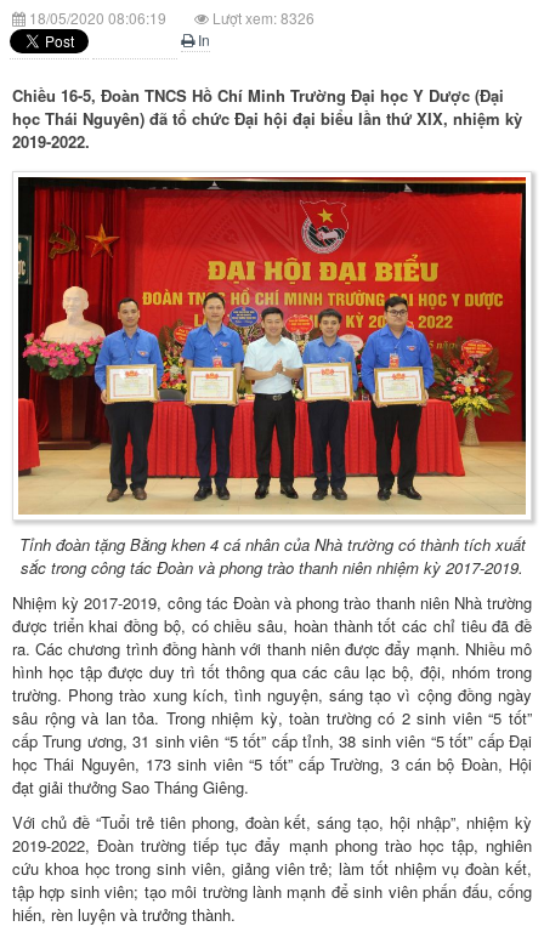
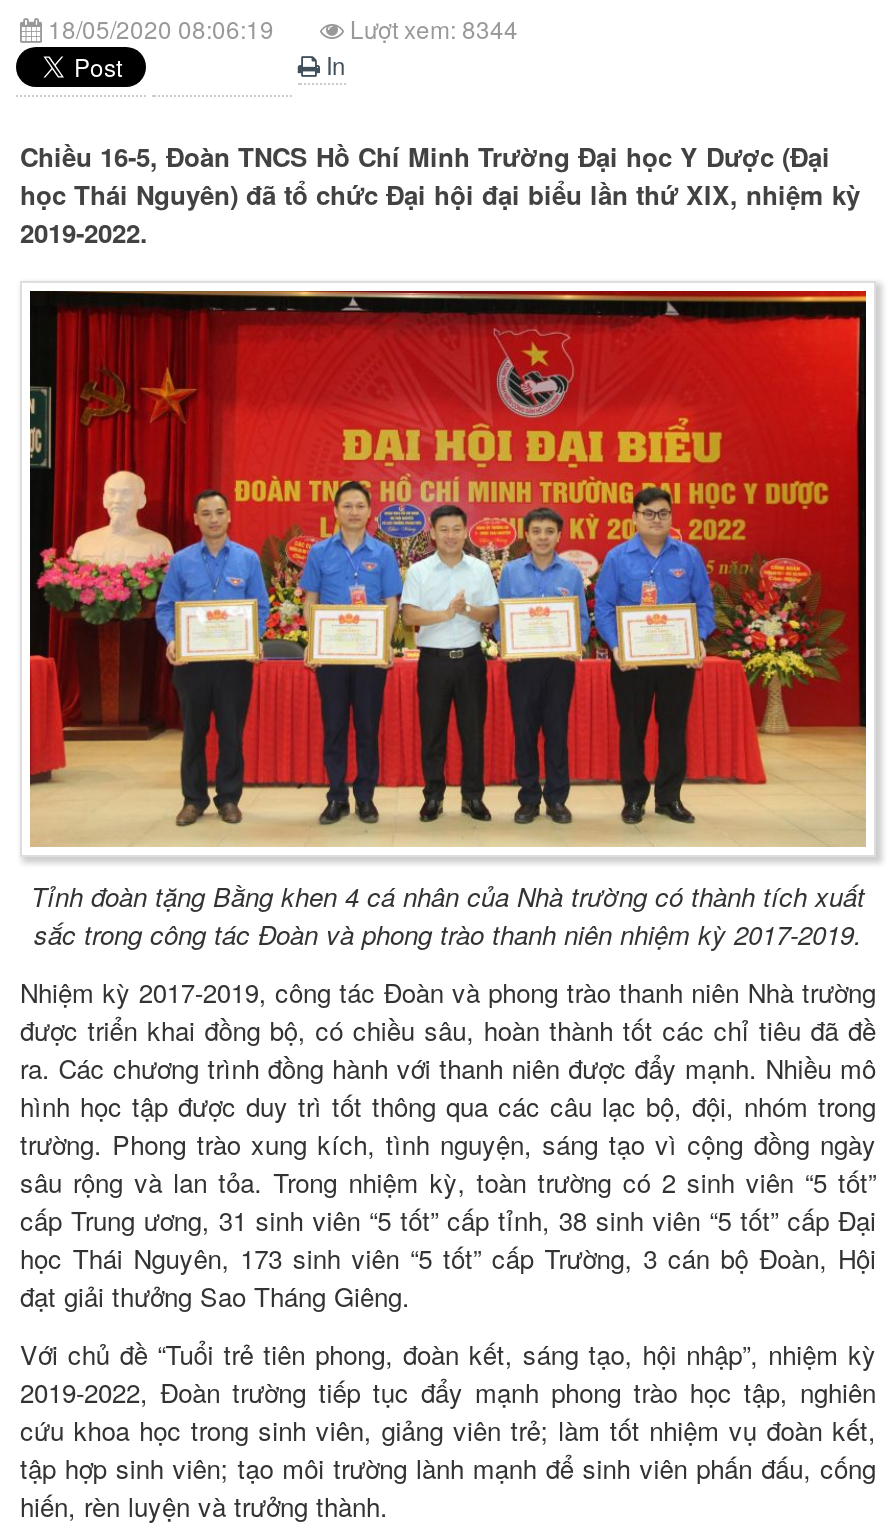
- Lượt xem: 8326
+ Lượt xem: 8344
